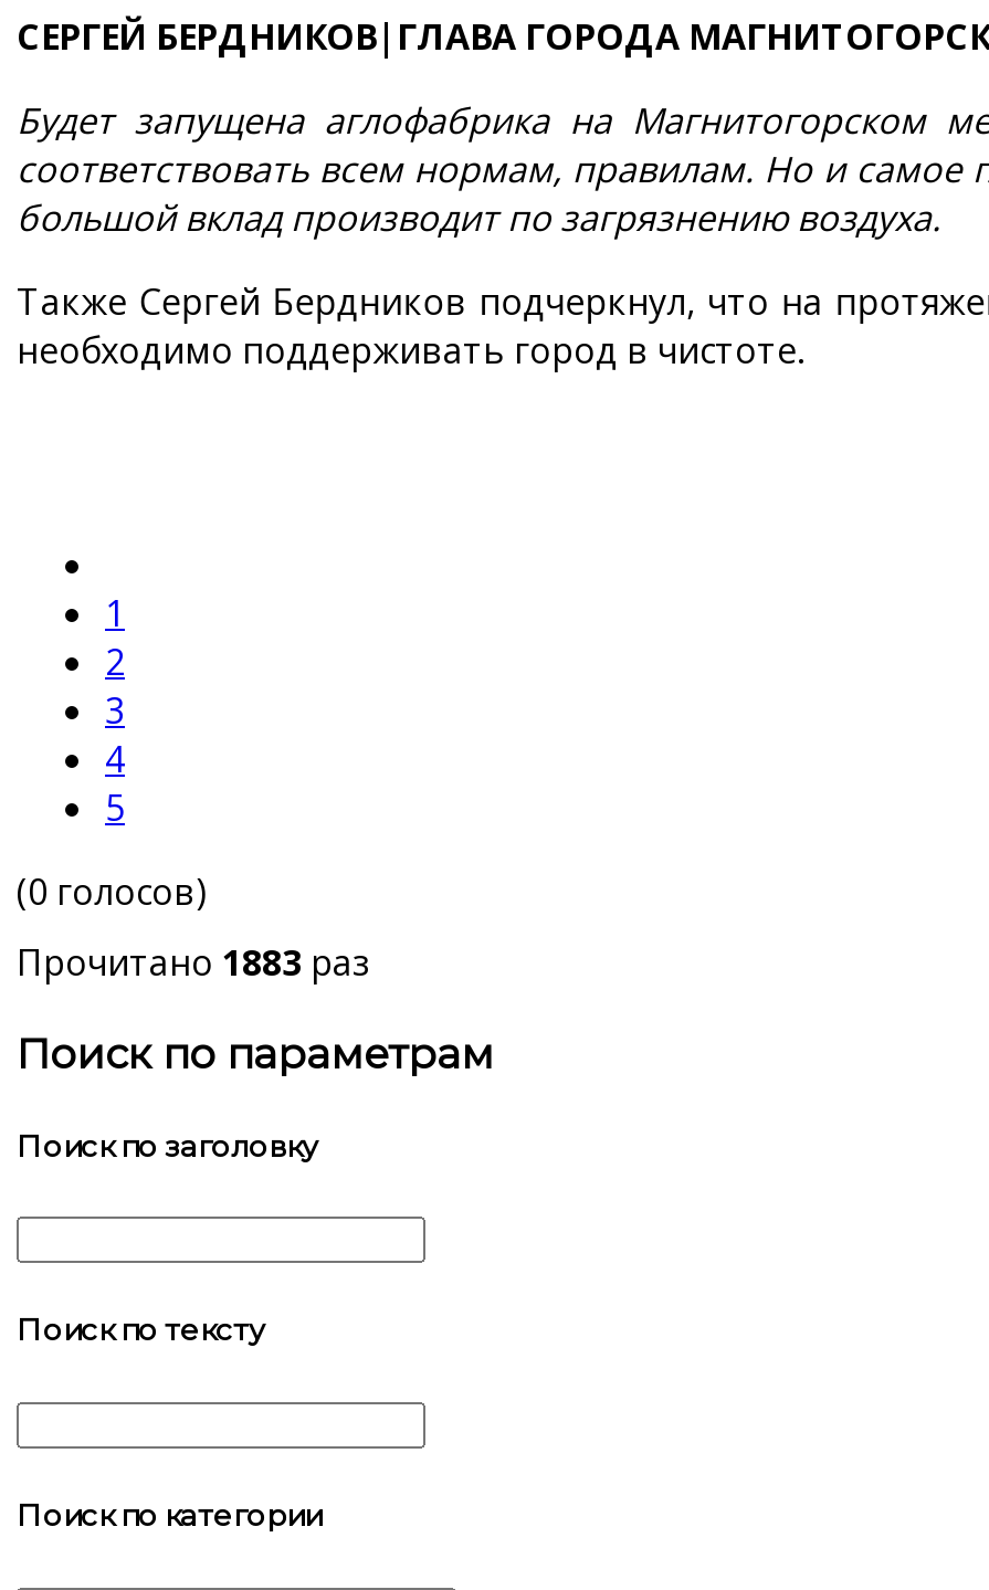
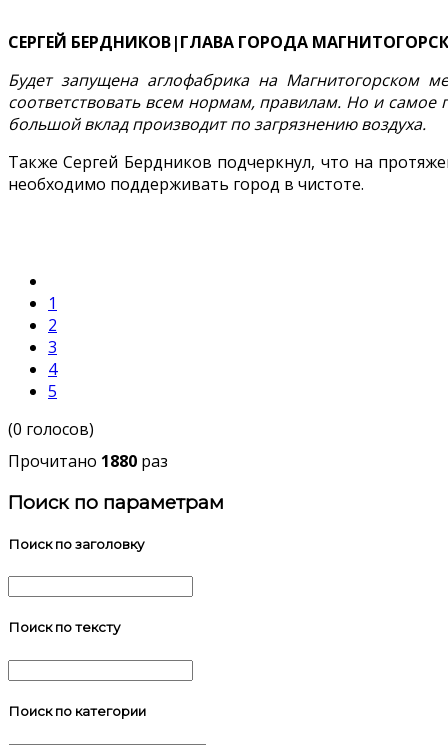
- Прочитано 1883 раз
+ Прочитано 1880 раз
